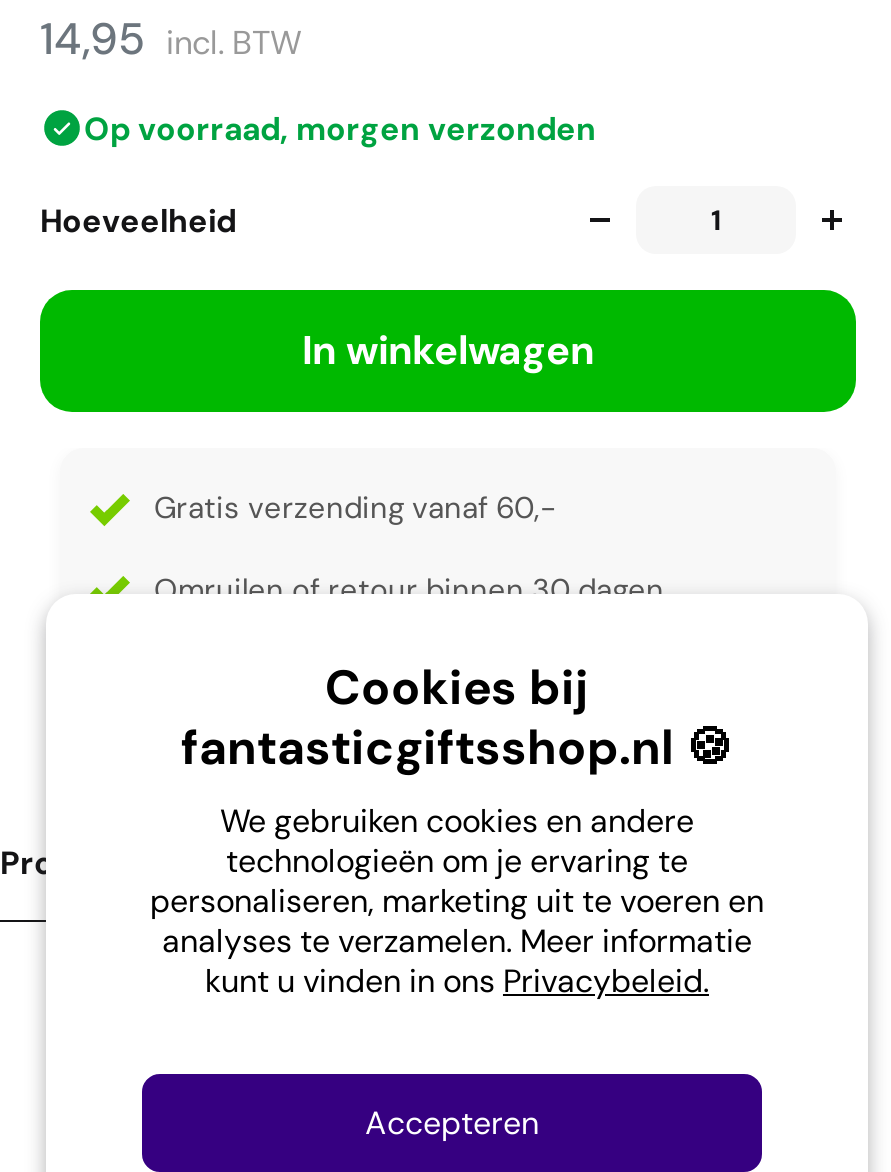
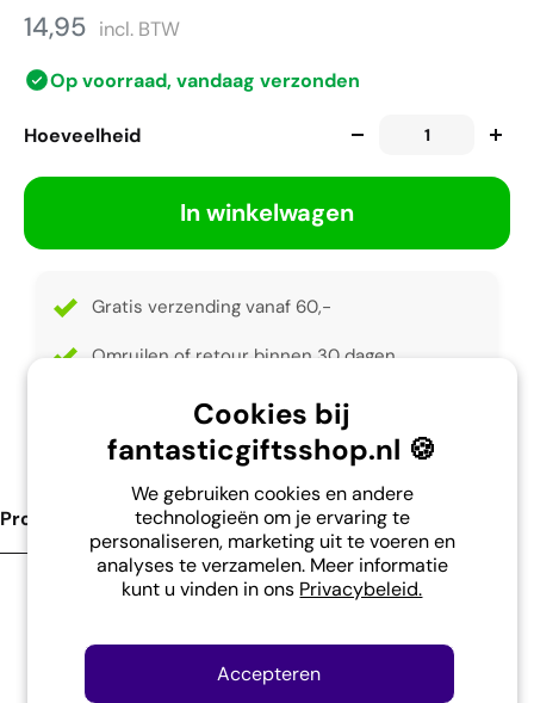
- Op voorraad, morgen verzonden
+ Op voorraad, vandaag verzonden
